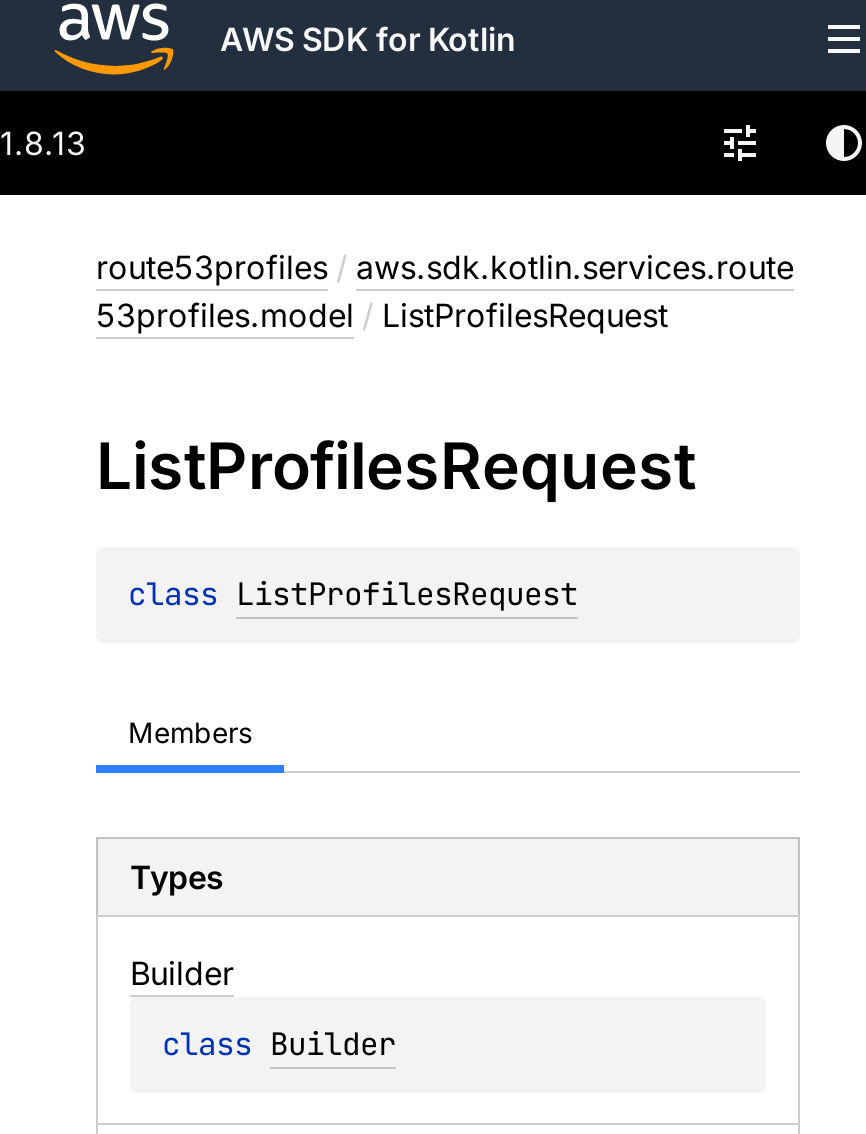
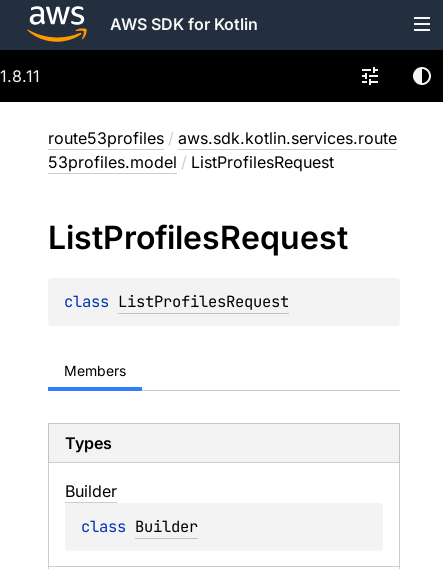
- 1.8.13
+ 1.8.11
